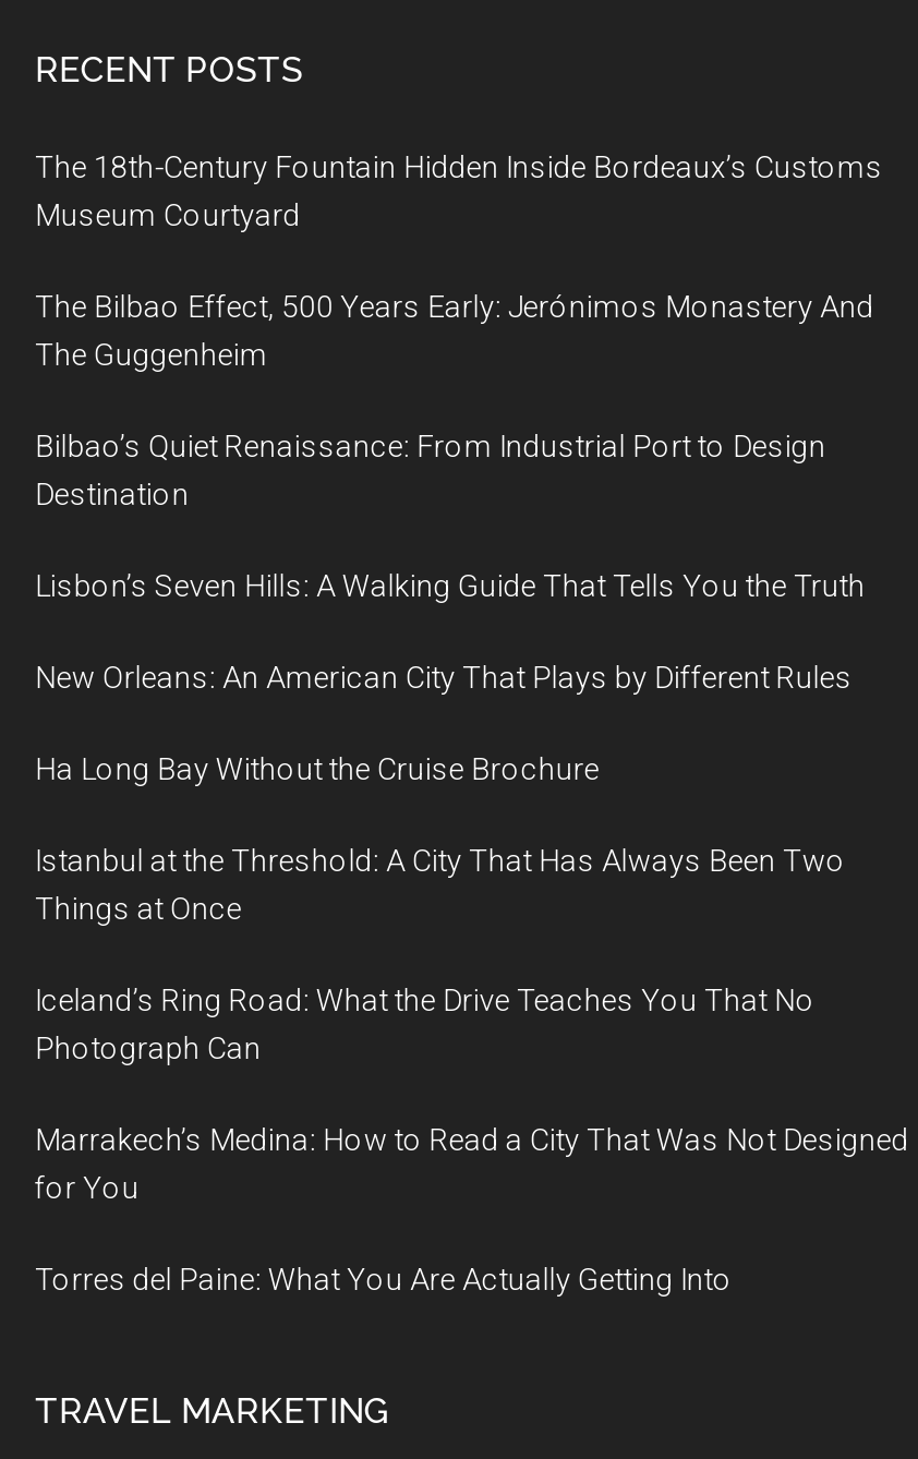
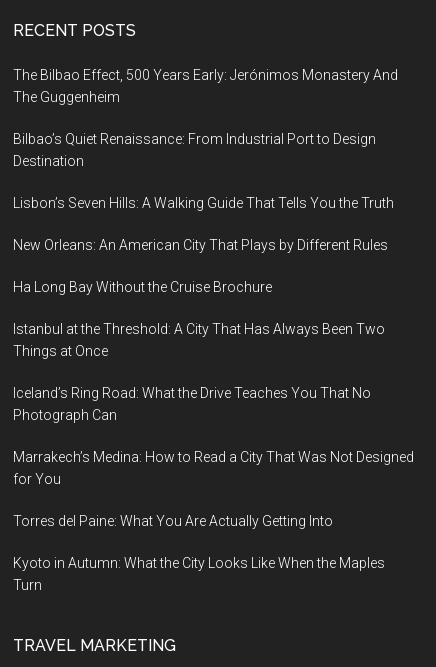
- The 18th-Century Fountain Hidden Inside Bordeaux’s Customs
- Museum Courtyard

moved up: The Bilbao Effect, 500 Years Early: Jerónimos Monastery And | The Guggenheim | Bilbao’s Quiet Renaissance: From Industrial Port to Design | ... | for You | Torres del Paine: What You Are Actually Getting Into

+ Kyoto in Autumn: What the City Looks Like When the Maples
+ Turn
